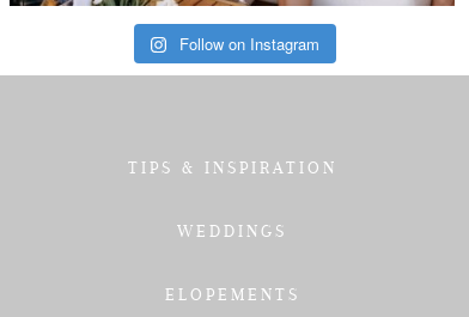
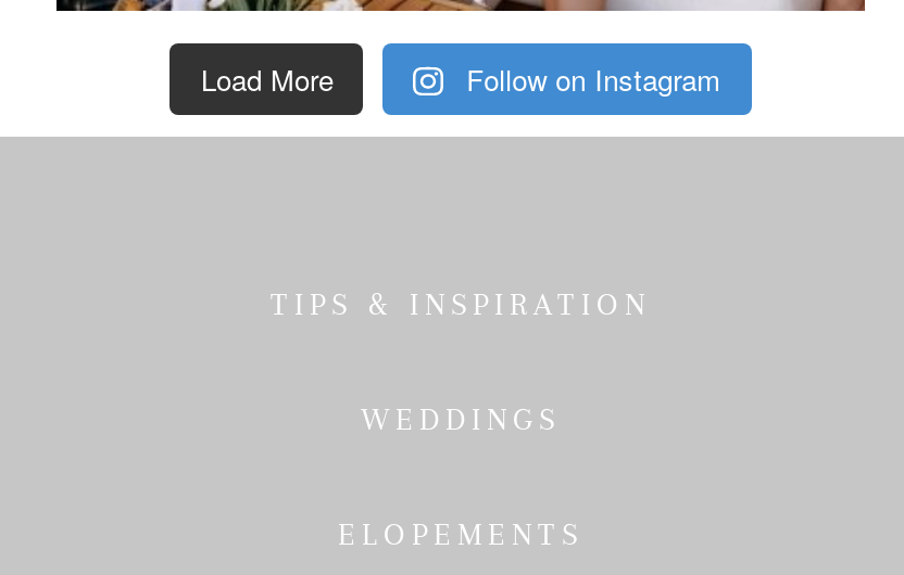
+ Load More
